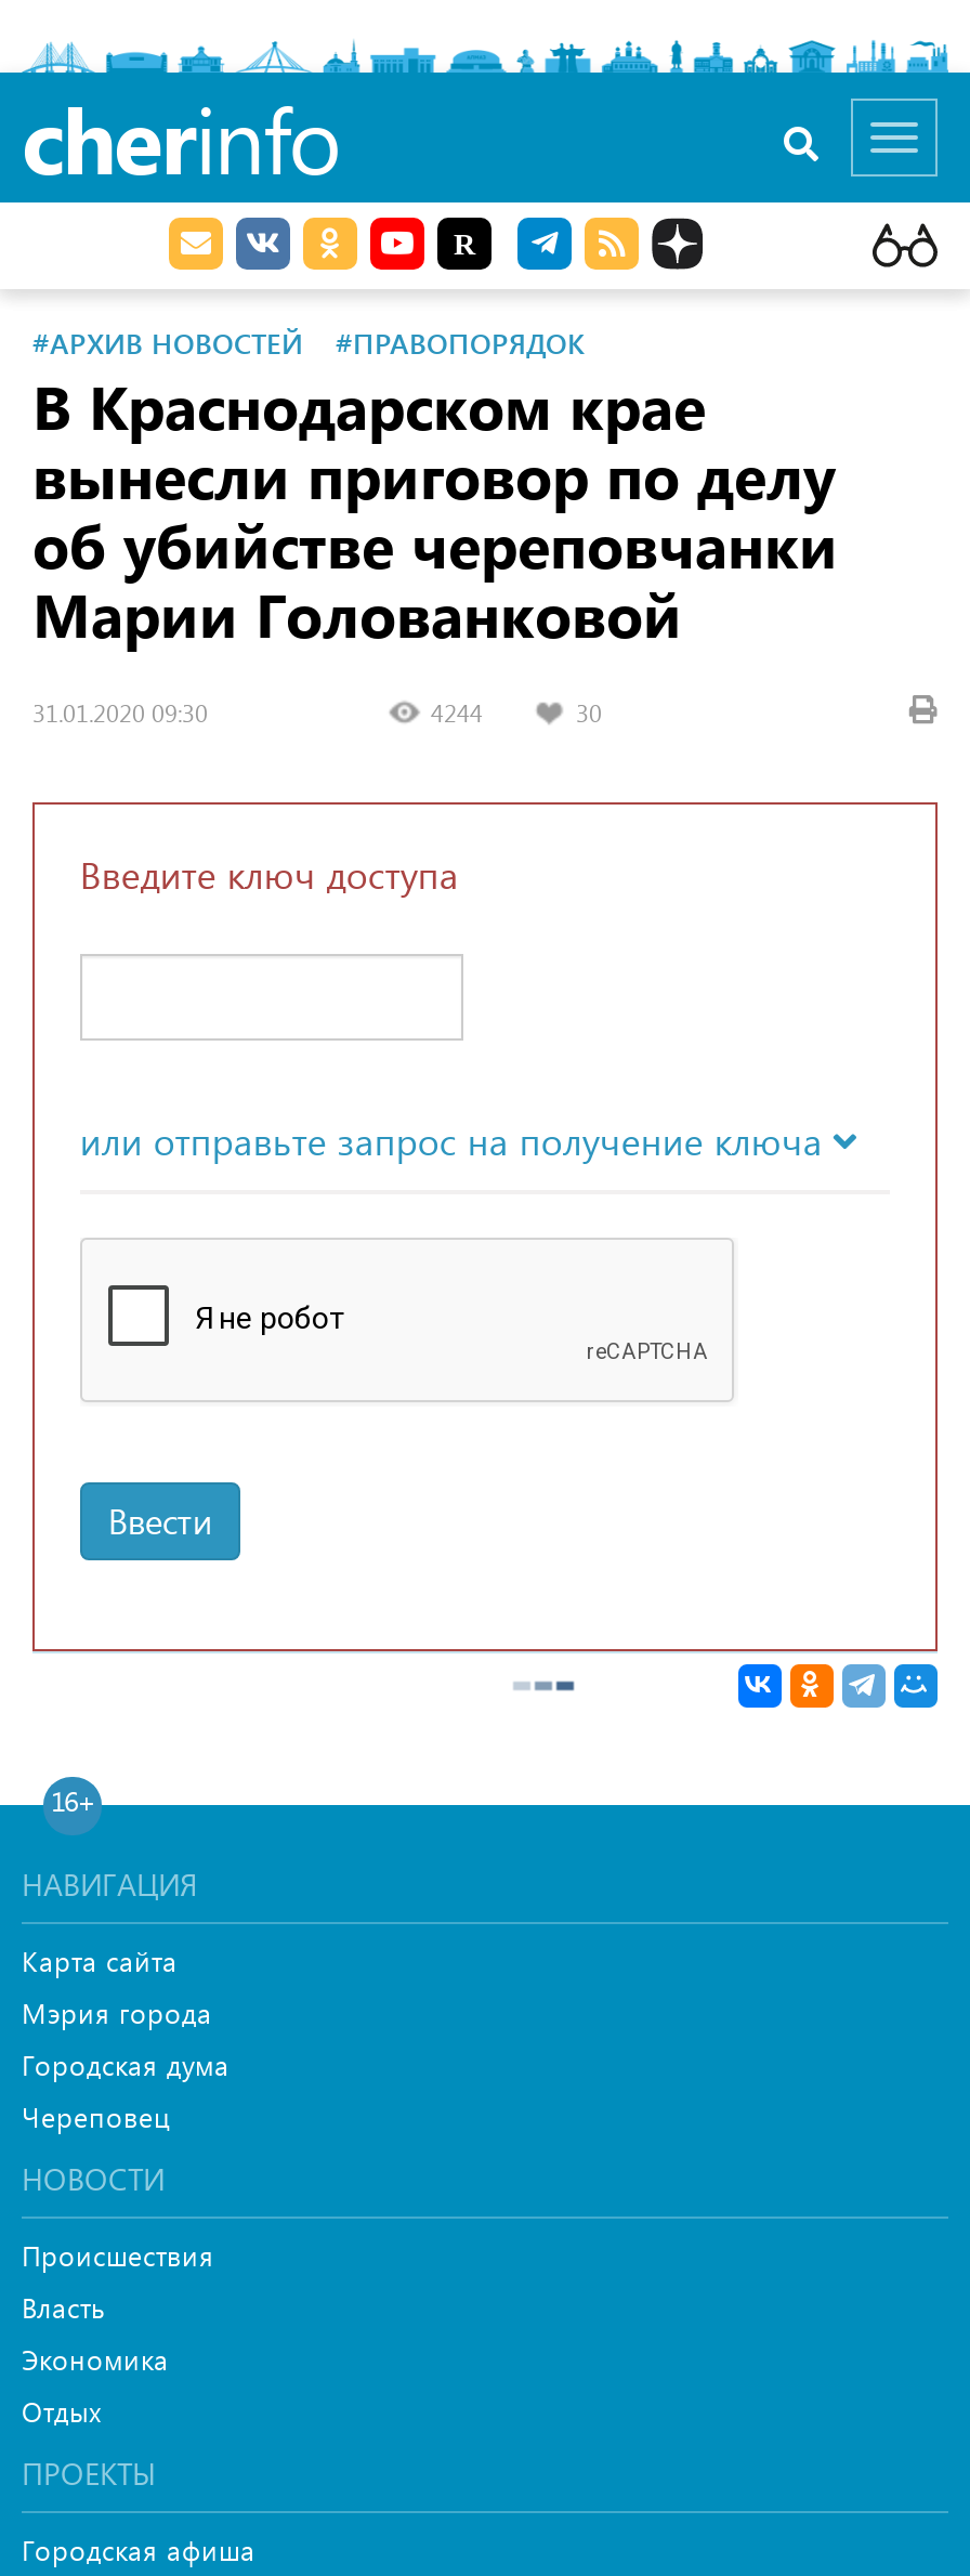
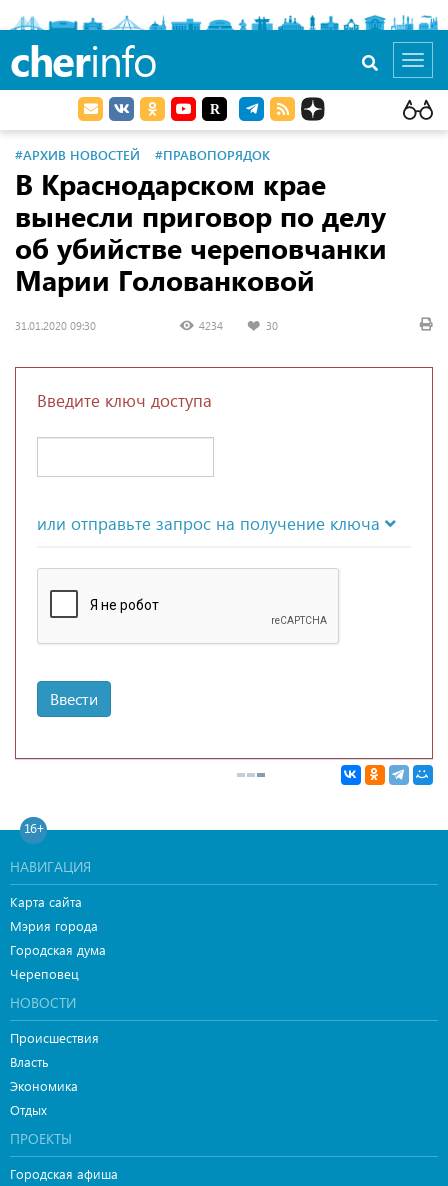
- 4244
+ 4234
